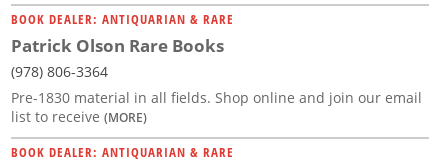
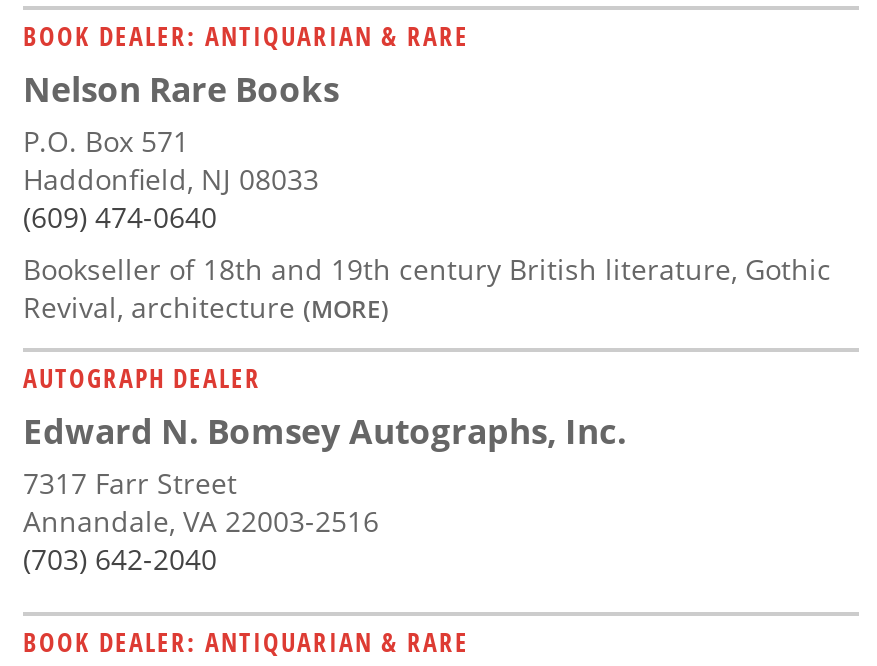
- Patrick Olson Rare Books
- (978) 806-3364
- Pre-1830 material in all fields. Shop online and join our email
- list to receive (MORE)
+ Nelson Rare Books
+ P.O. Box 571
+ Haddonfield, NJ 08033
+ (609) 474-0640
+ Bookseller of 18th and 19th century British literature, Gothic
+ Revival, architecture (MORE)
+ AUTOGRAPH DEALER
+ Edward N. Bomsey Autographs, Inc.
+ 7317 Farr Street
+ Annandale, VA 22003-2516
+ (703) 642-2040
